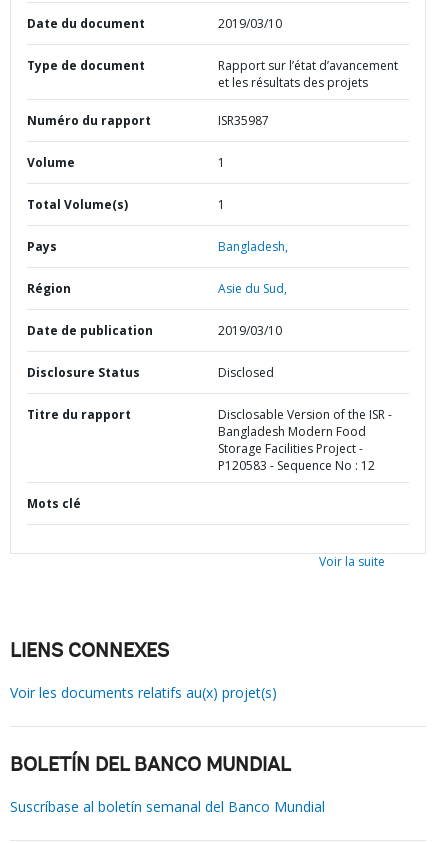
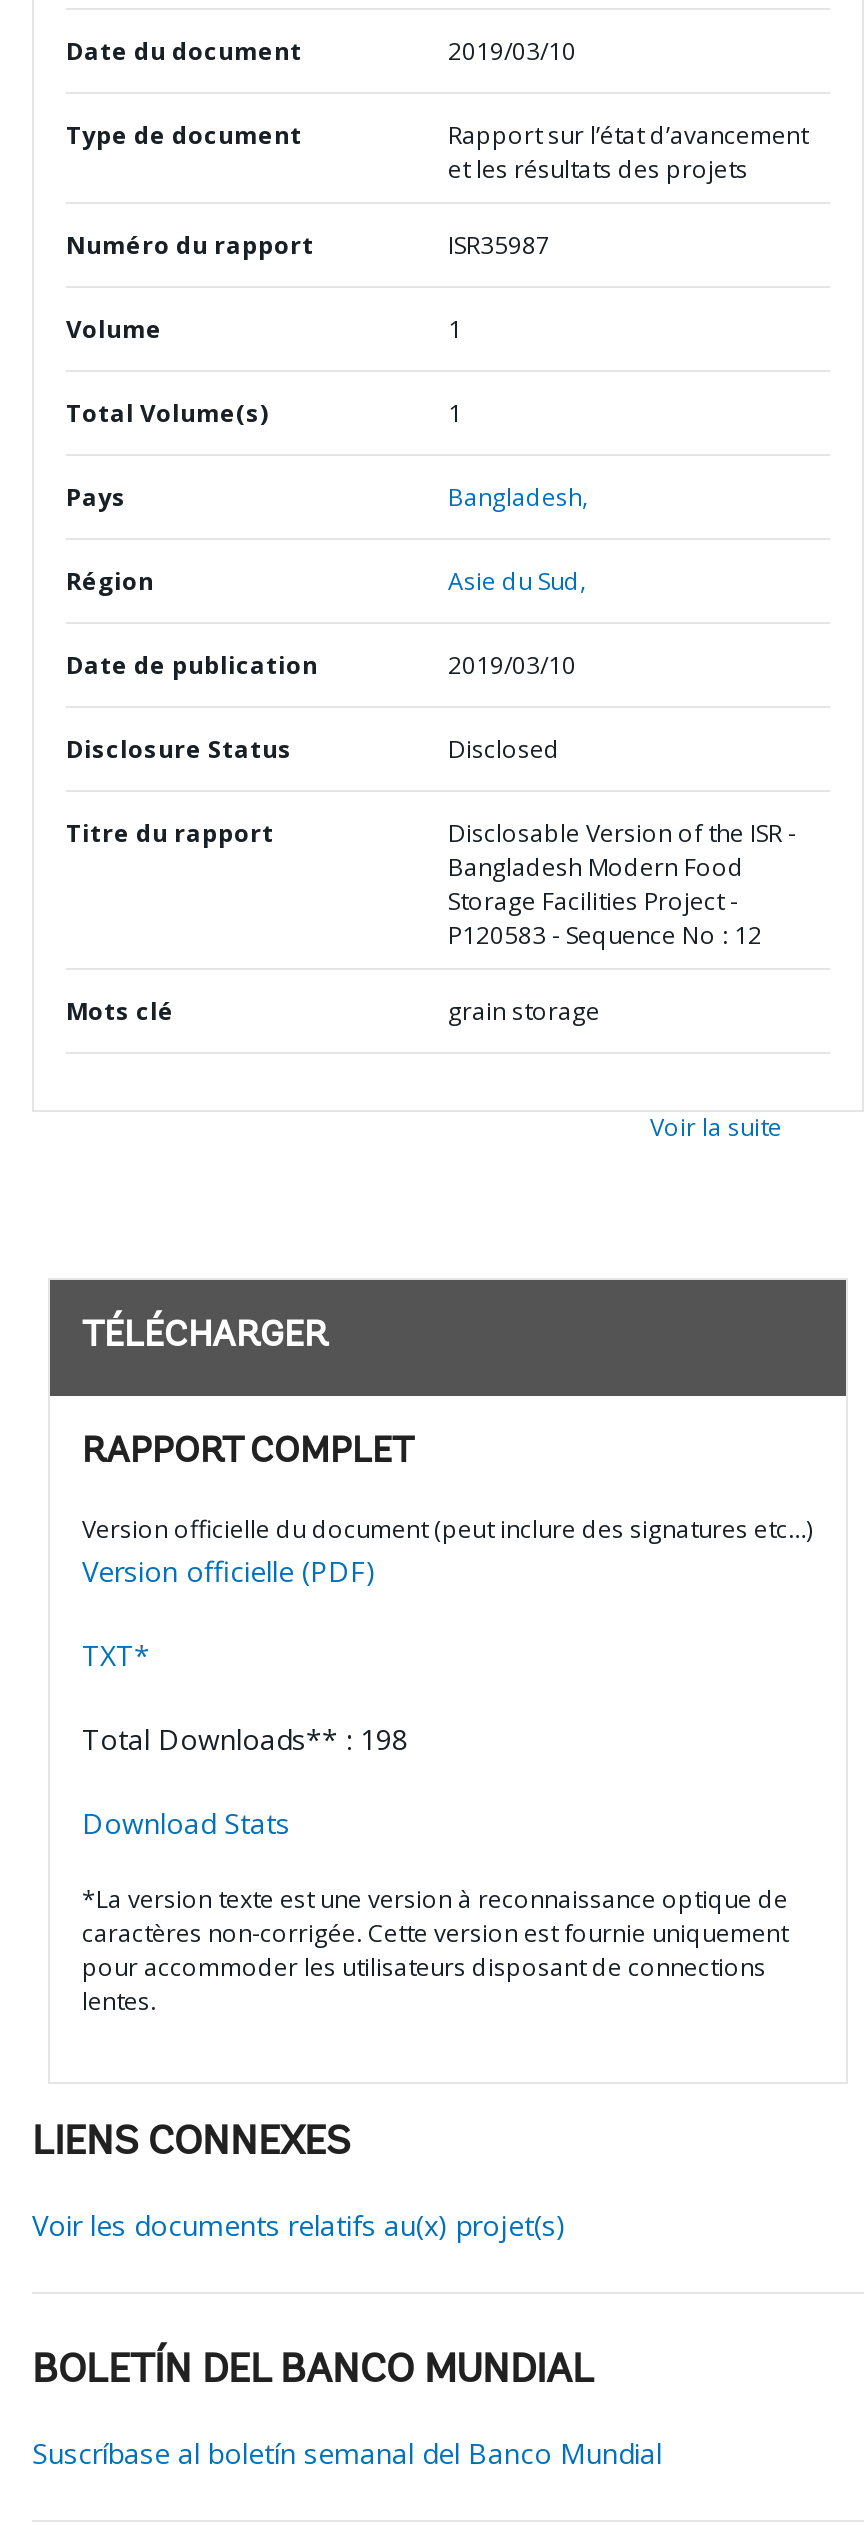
+ grain storage

+ TÉLÉCHARGER
+ RAPPORT COMPLET
+ Version officielle du document (peut inclure des signatures etc…)
+ Version officielle (PDF)
+ TXT*
+ Total Downloads** : 198
+ Download Stats
+ *La version texte est une version à reconnaissance optique de
+ caractères non-corrigée. Cette version est fournie uniquement
+ pour accommoder les utilisateurs disposant de connections
+ lentes.
